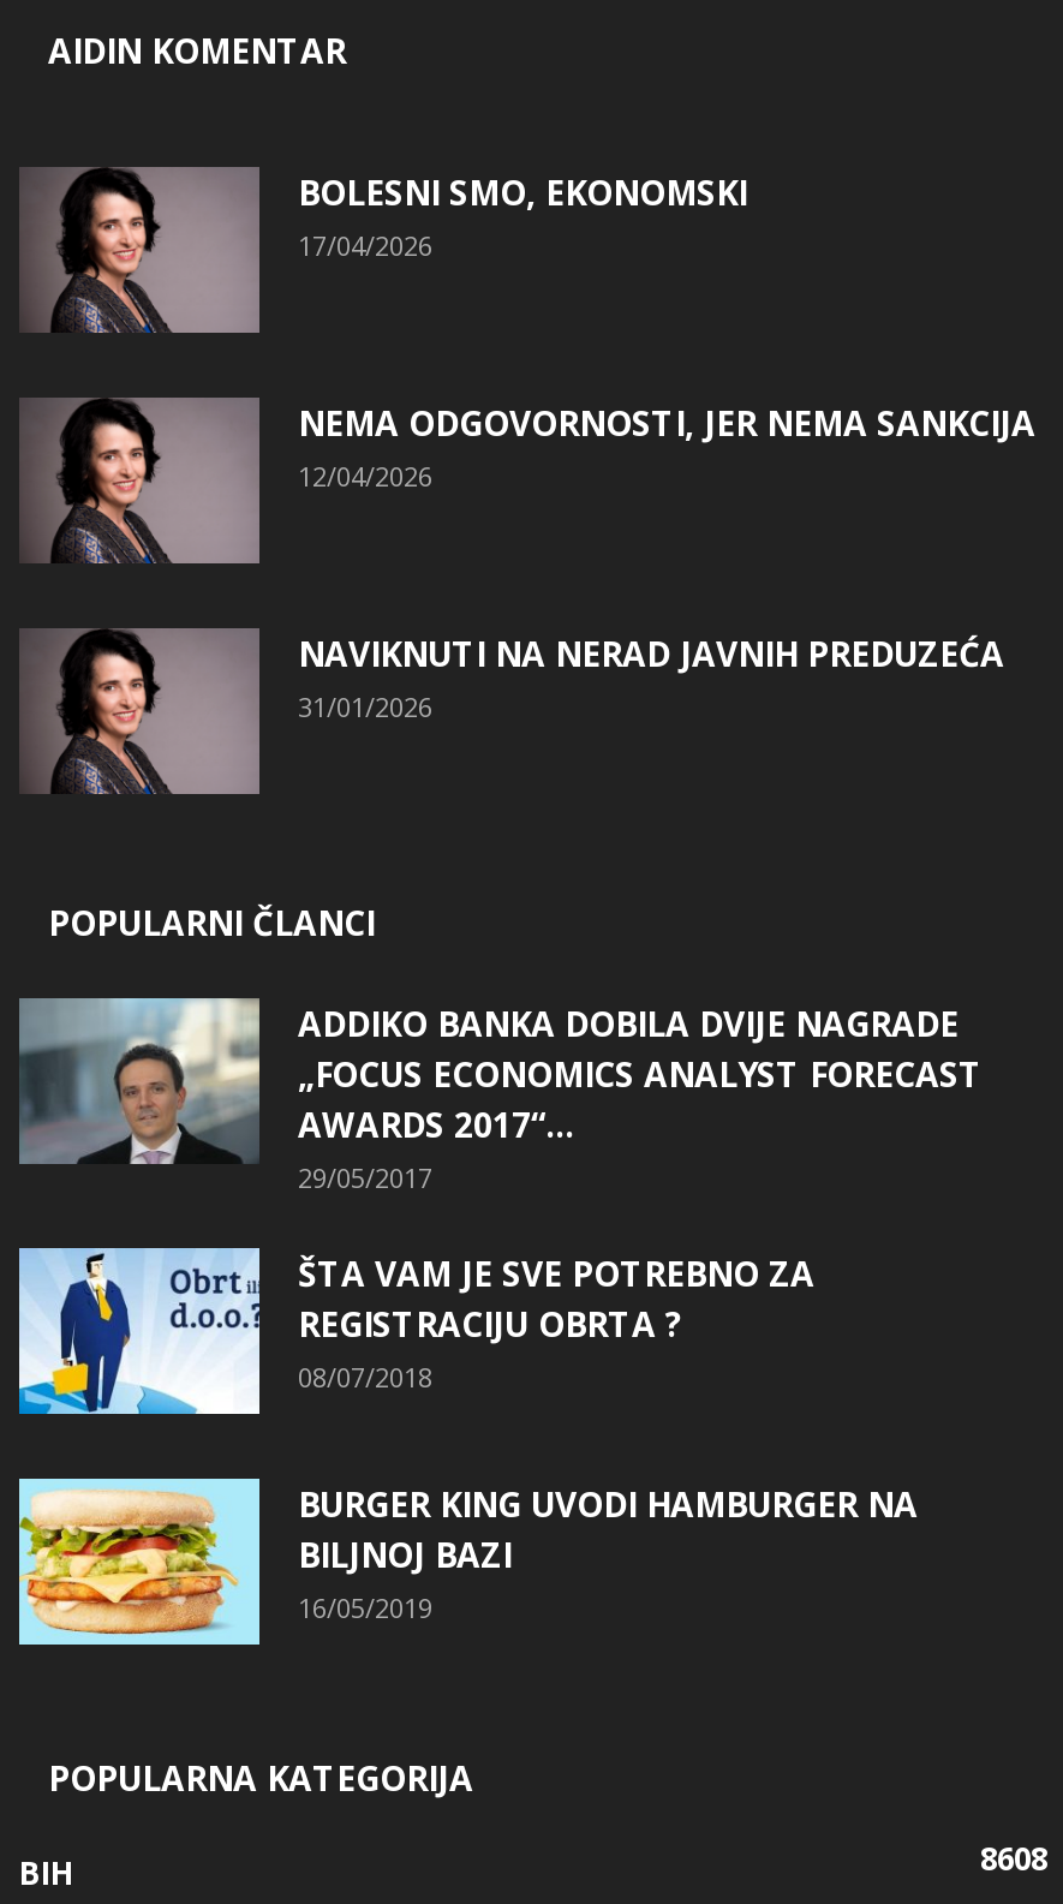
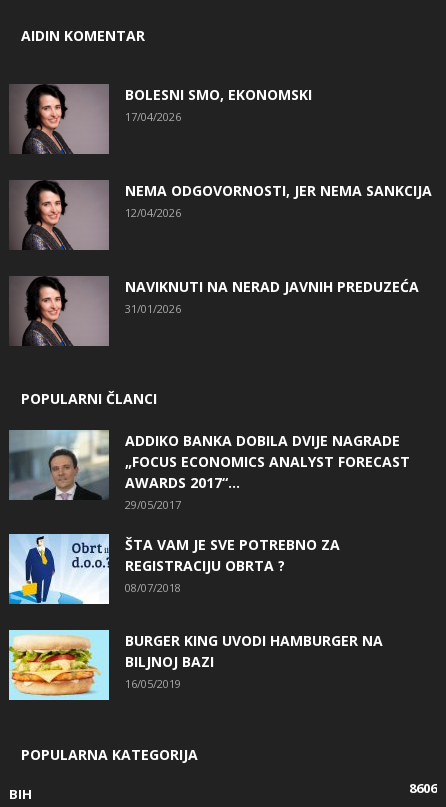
- 8608
+ 8606
